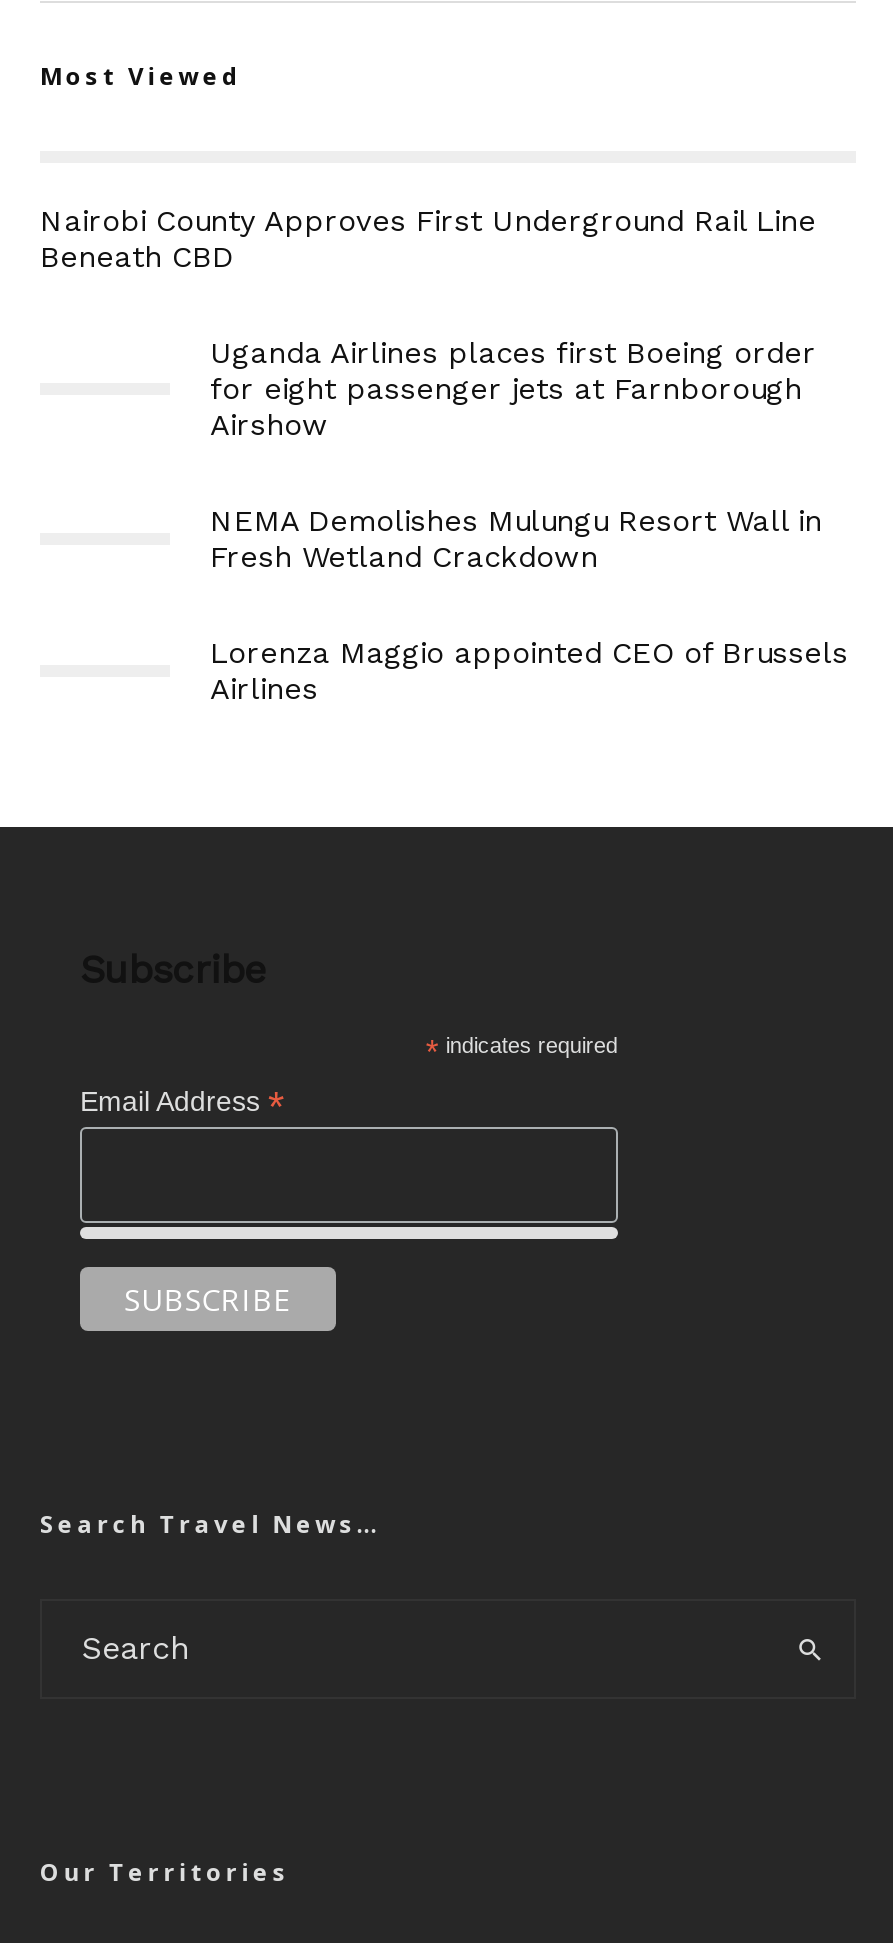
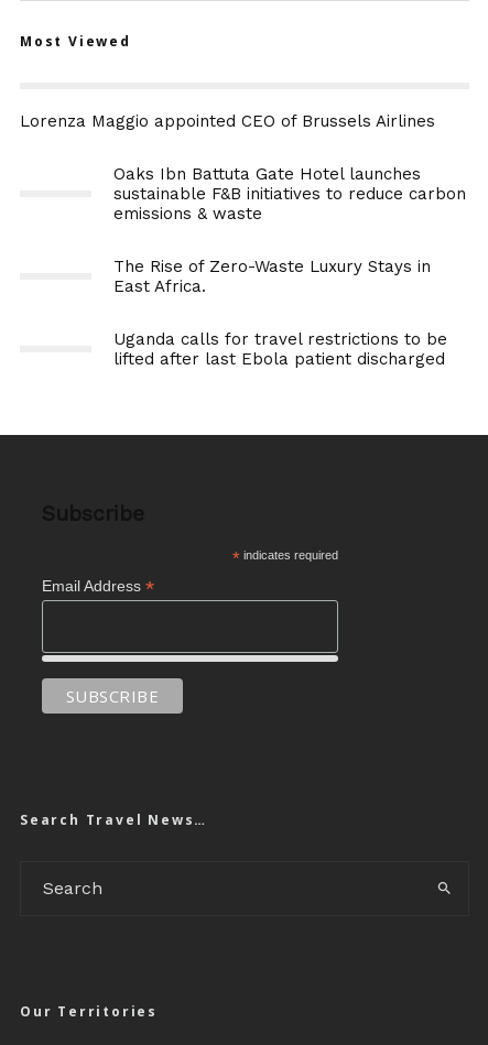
- Nairobi County Approves First Underground Rail Line
- Beneath CBD
+ Lorenza Maggio appointed CEO of Brussels Airlines

- Uganda Airlines places first Boeing order
- for eight passenger jets at Farnborough
- Airshow
+ Oaks Ibn Battuta Gate Hotel launches
+ sustainable F&B initiatives to reduce carbon
+ emissions & waste

- NEMA Demolishes Mulungu Resort Wall in
- Fresh Wetland Crackdown
+ The Rise of Zero-Waste Luxury Stays in
+ East Africa.

- Lorenza Maggio appointed CEO of Brussels
- Airlines
+ Uganda calls for travel restrictions to be
+ lifted after last Ebola patient discharged
